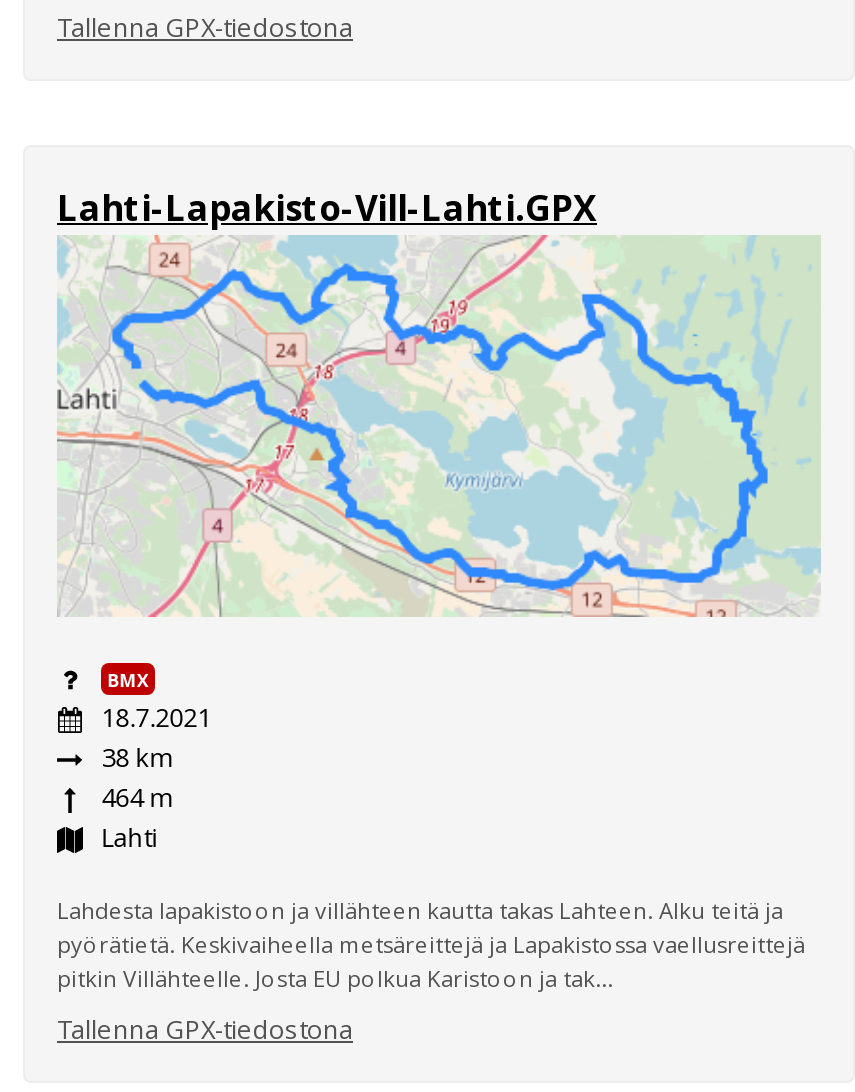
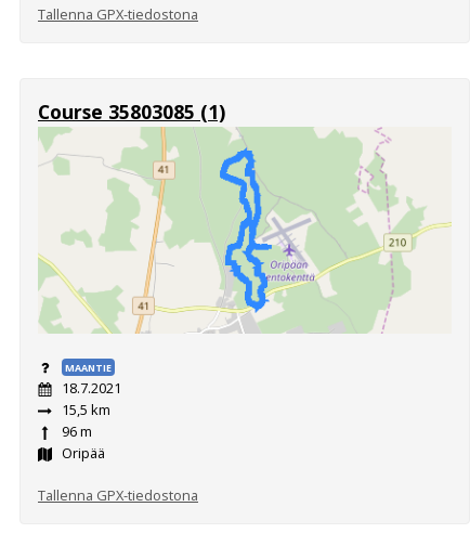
- Lahti-Lapakisto-Vill-Lahti.GPX
+ Course 35803085 (1)

- [image]
- BMX
+ [image]
+ MAANTIE

- 38 km
- 464 m
- Lahti
- Lahdesta lapakistoon ja villähteen kautta takas Lahteen. Alku teitä ja
- pyörätietä. Keskivaiheella metsäreittejä ja Lapakistossa vaellusreittejä
- pitkin Villähteelle. Josta EU polkua Karistoon ja tak...
+ 15,5 km
+ 96 m
+ Oripää
